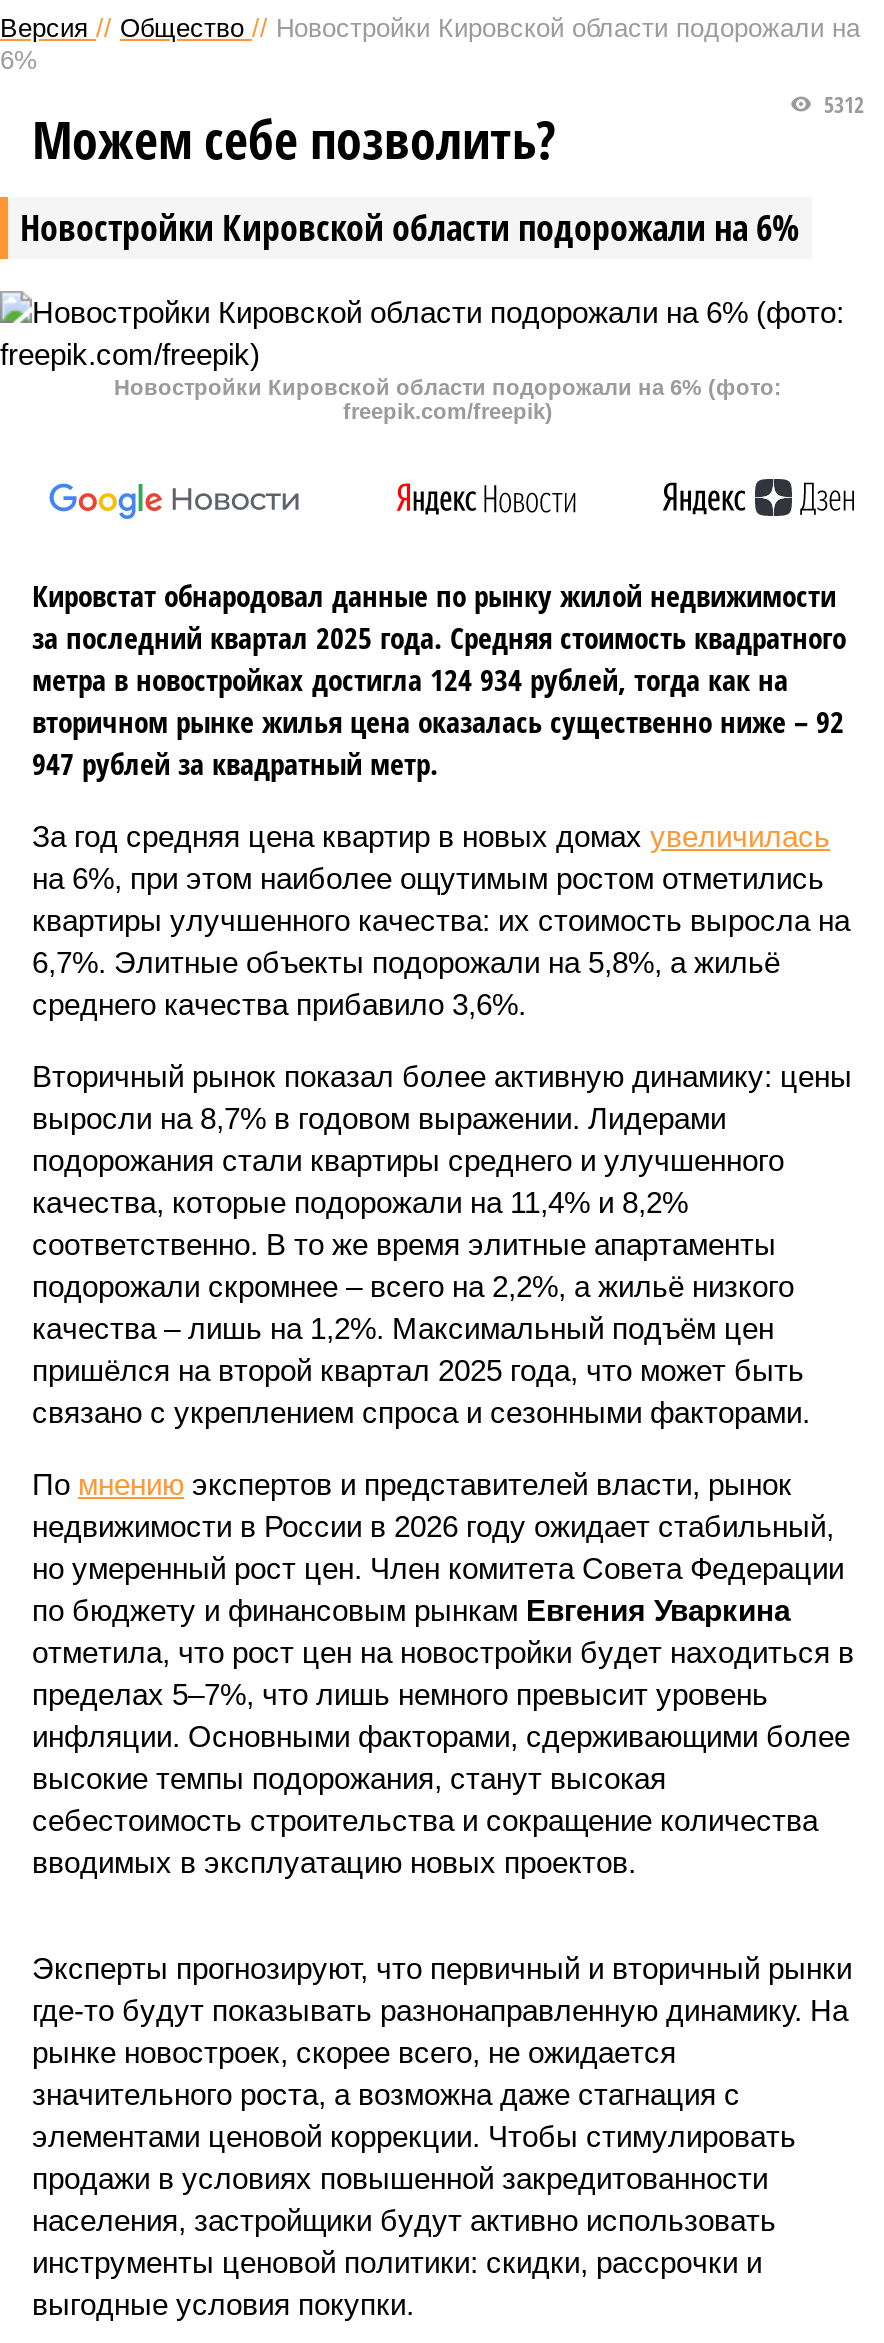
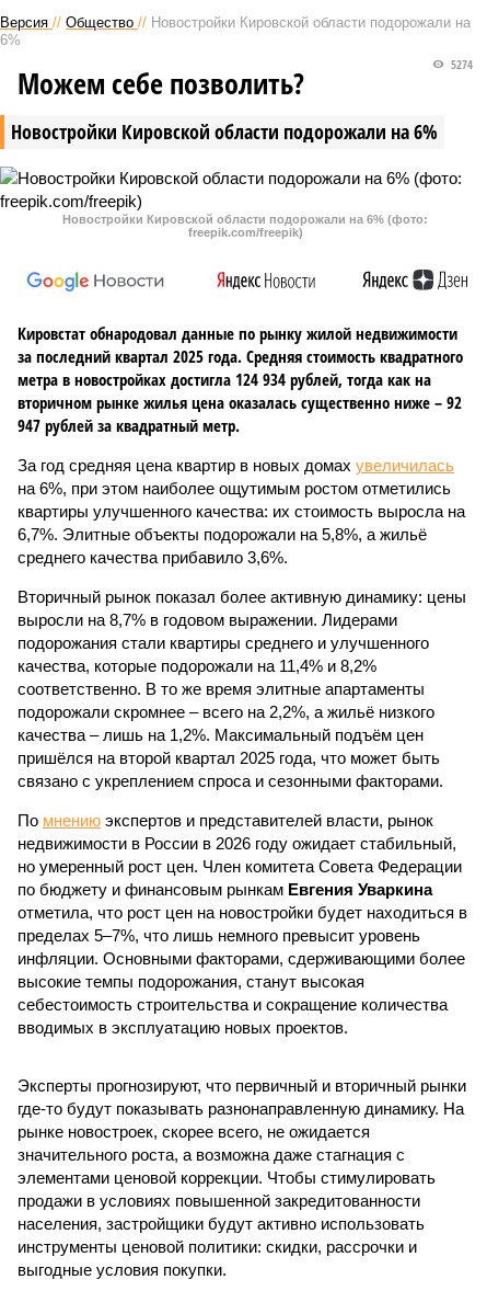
- 5312
+ 5274
